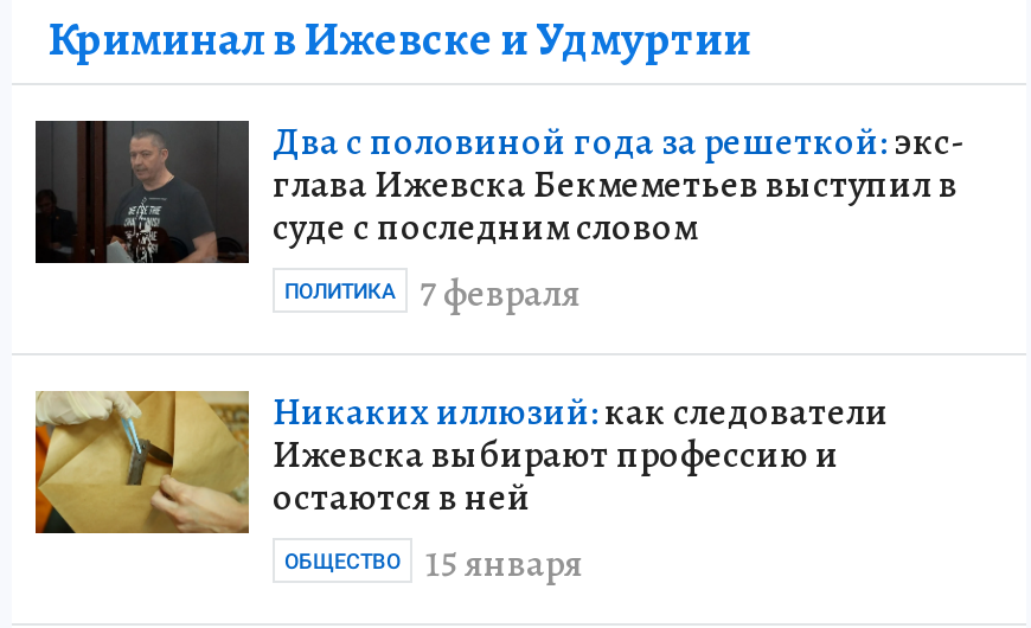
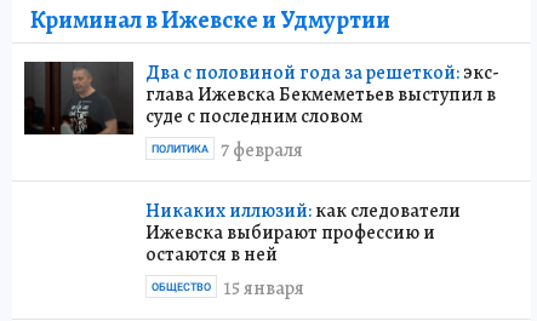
- [image]
